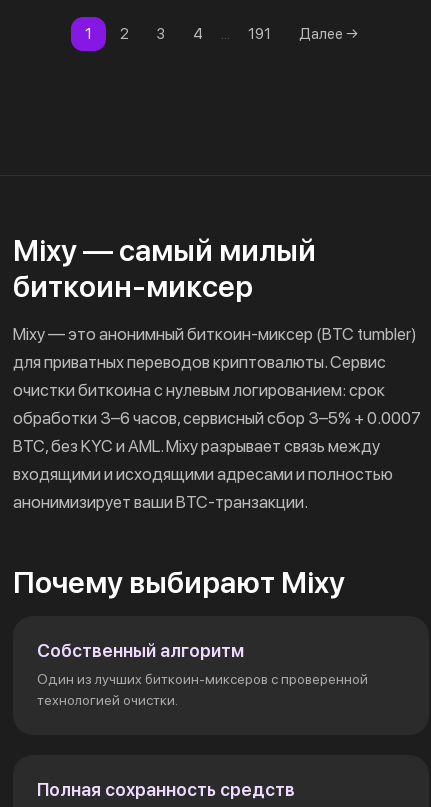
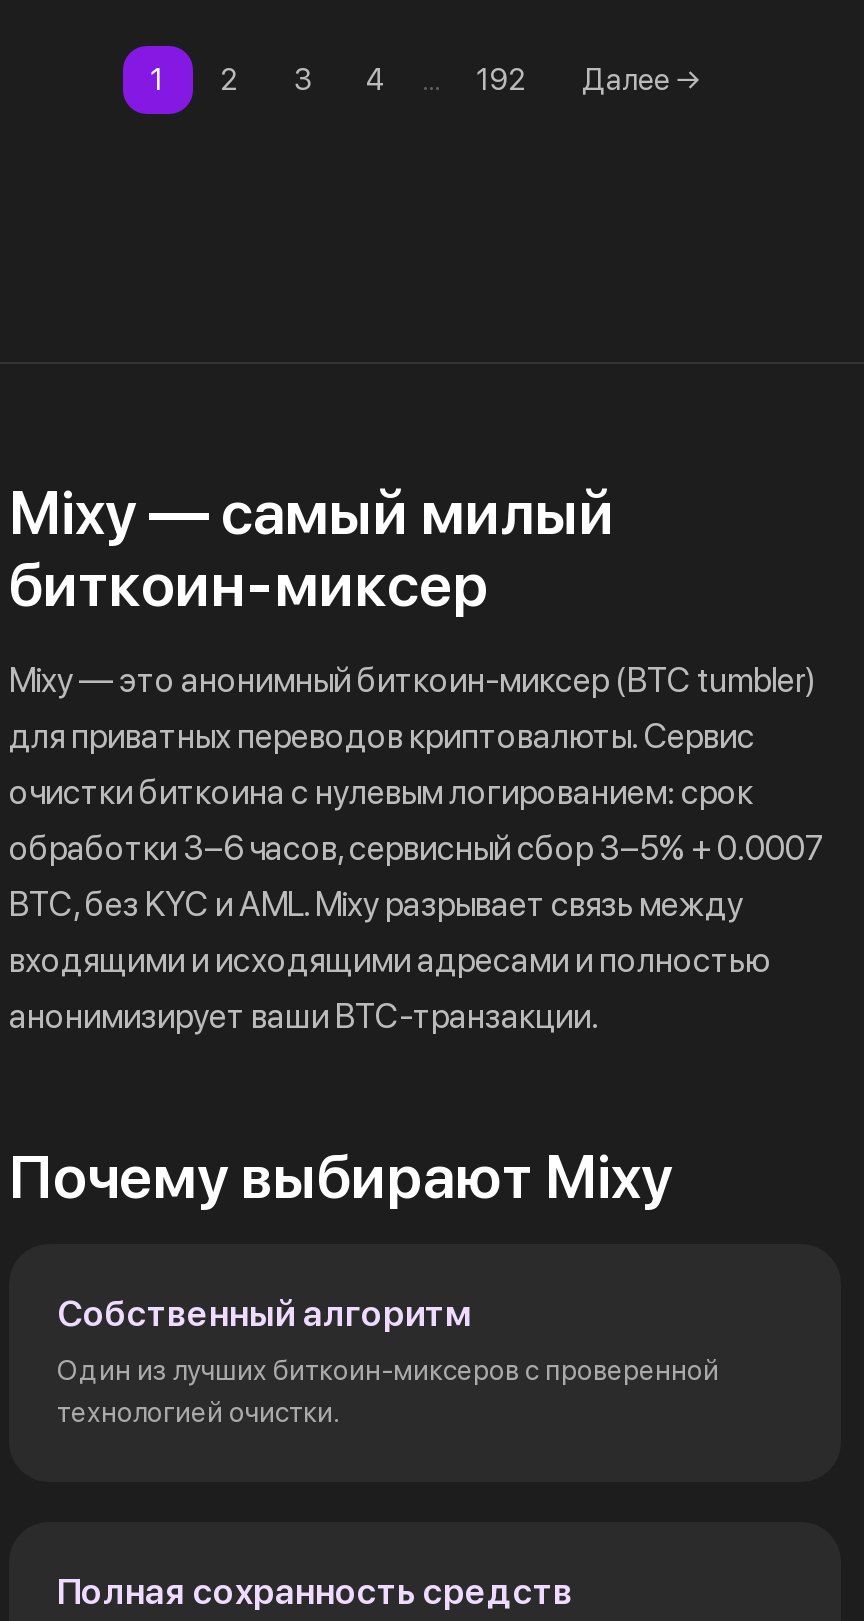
- 191
+ 192
